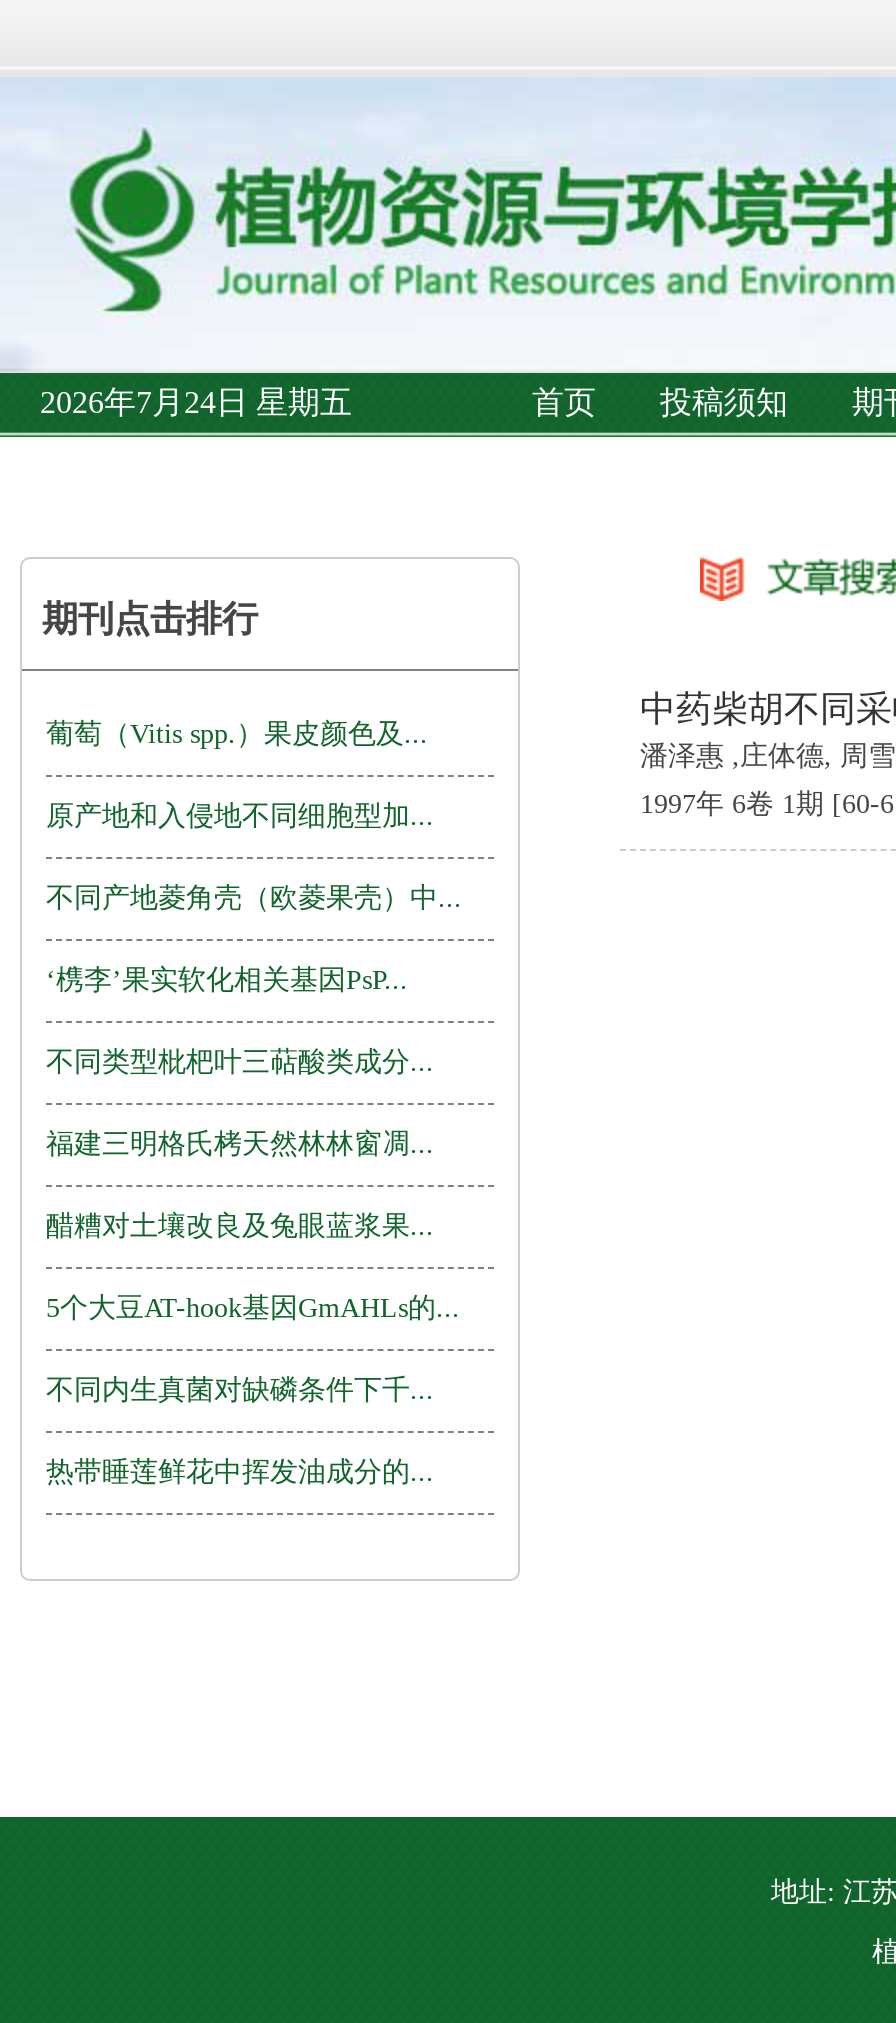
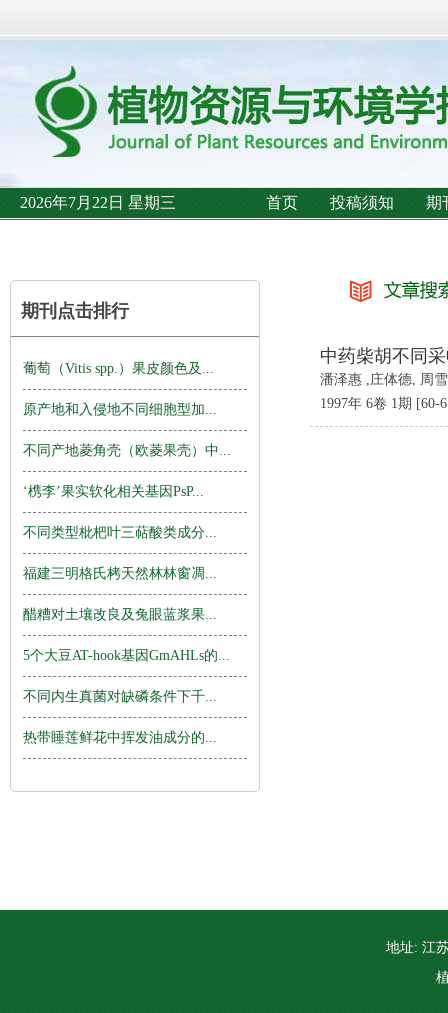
- 2026年7月24日 星期五
+ 2026年7月22日 星期三
